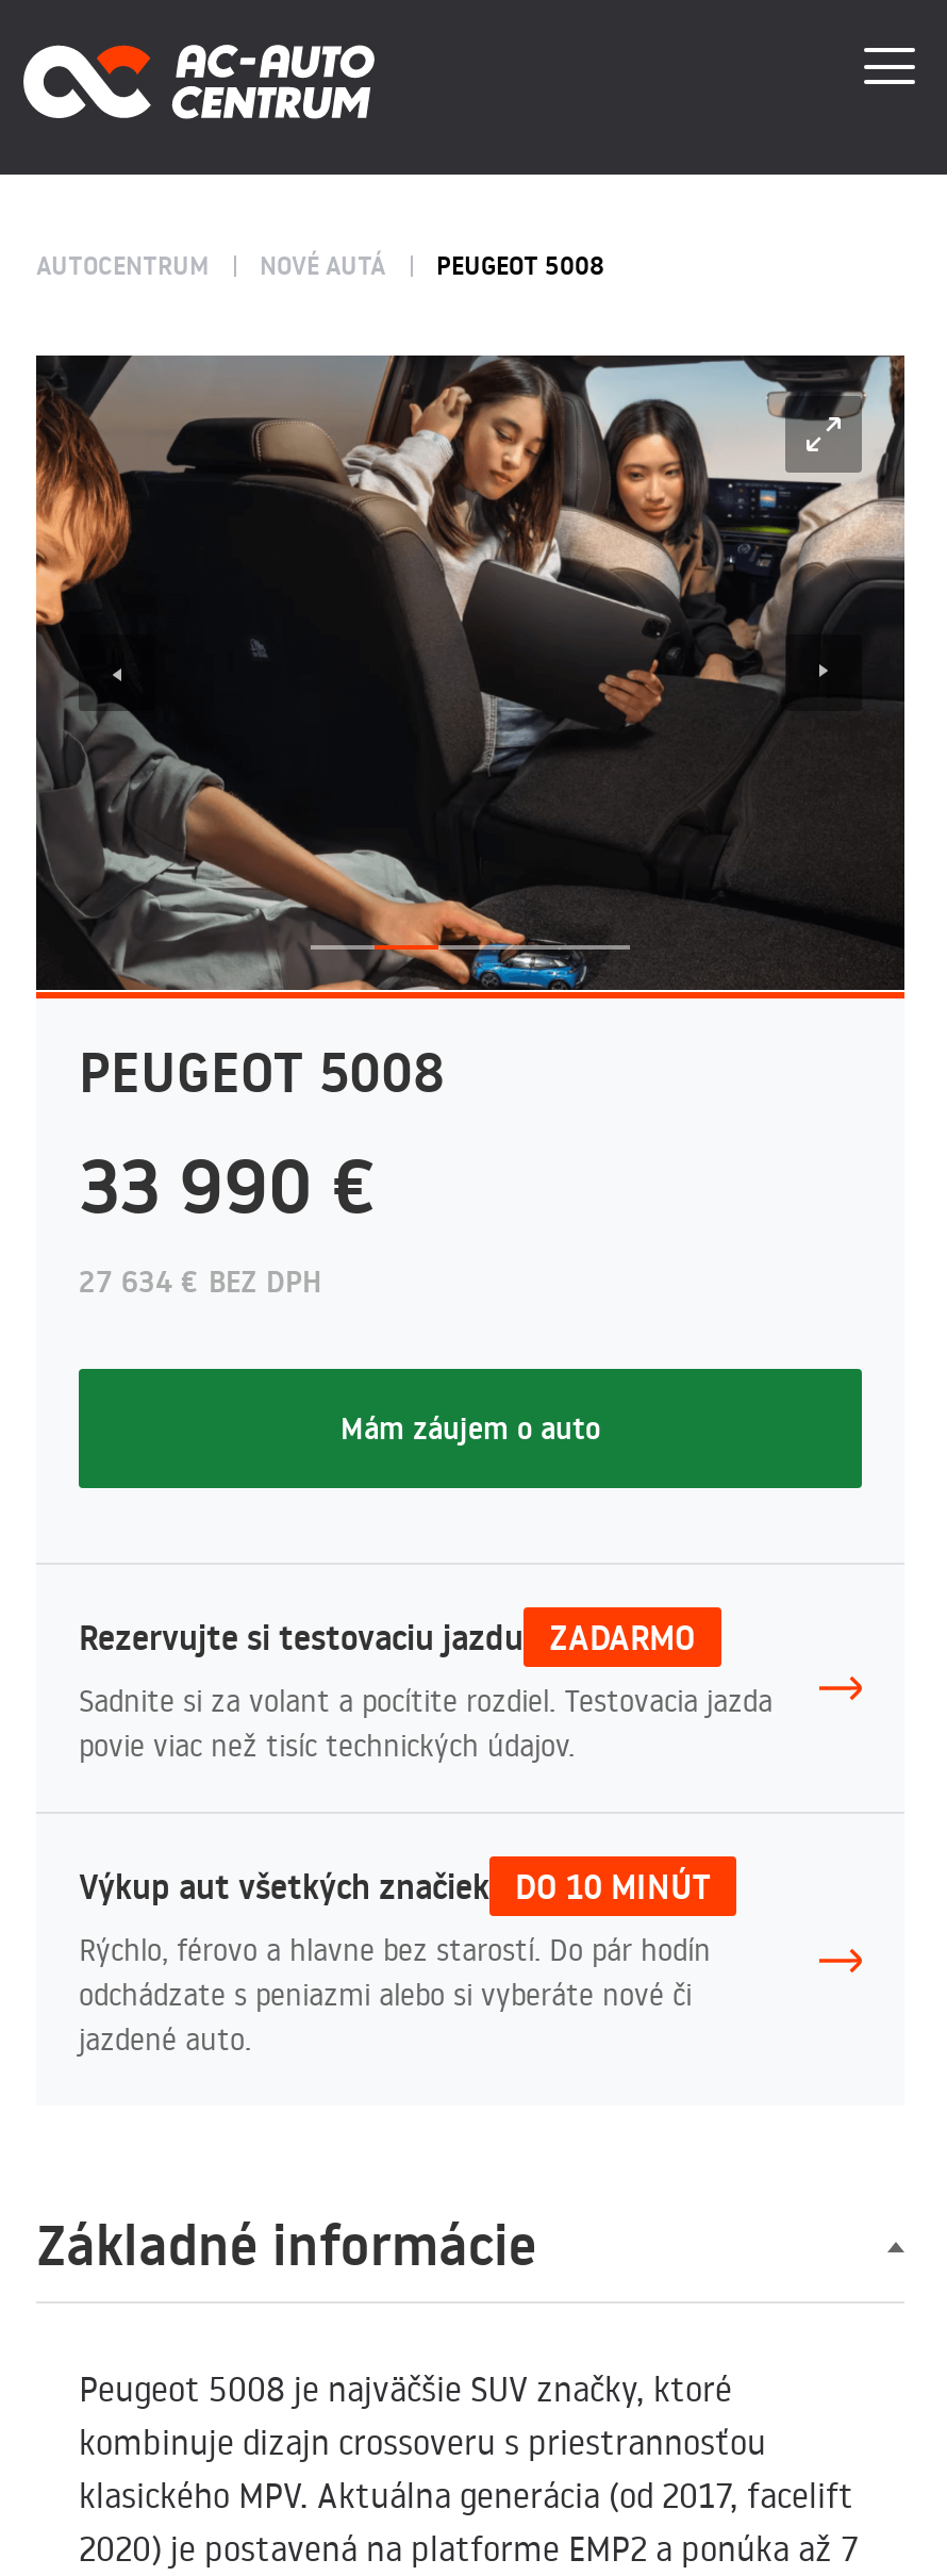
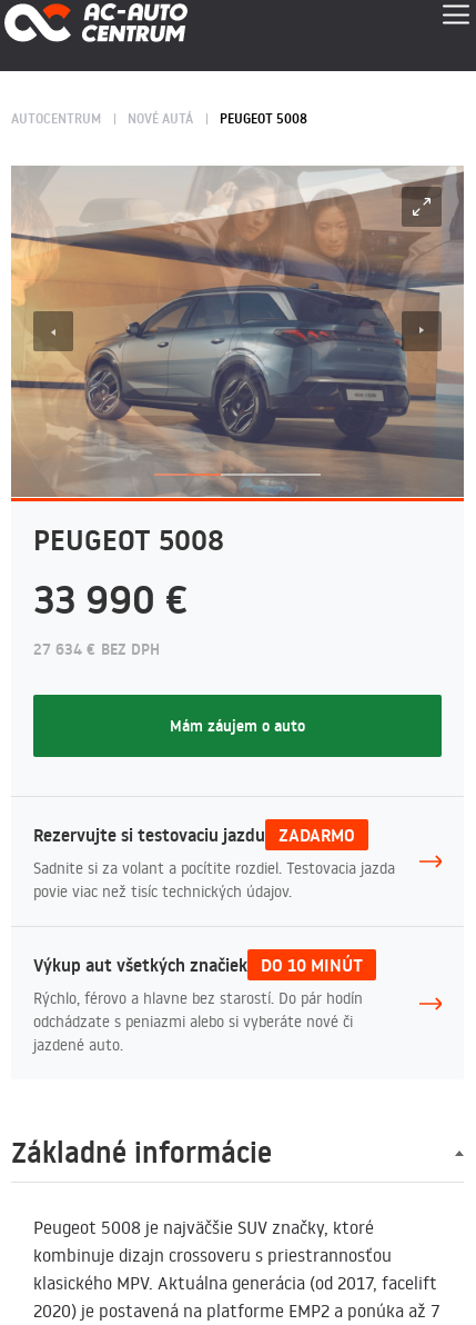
- [image]
+ [image]
